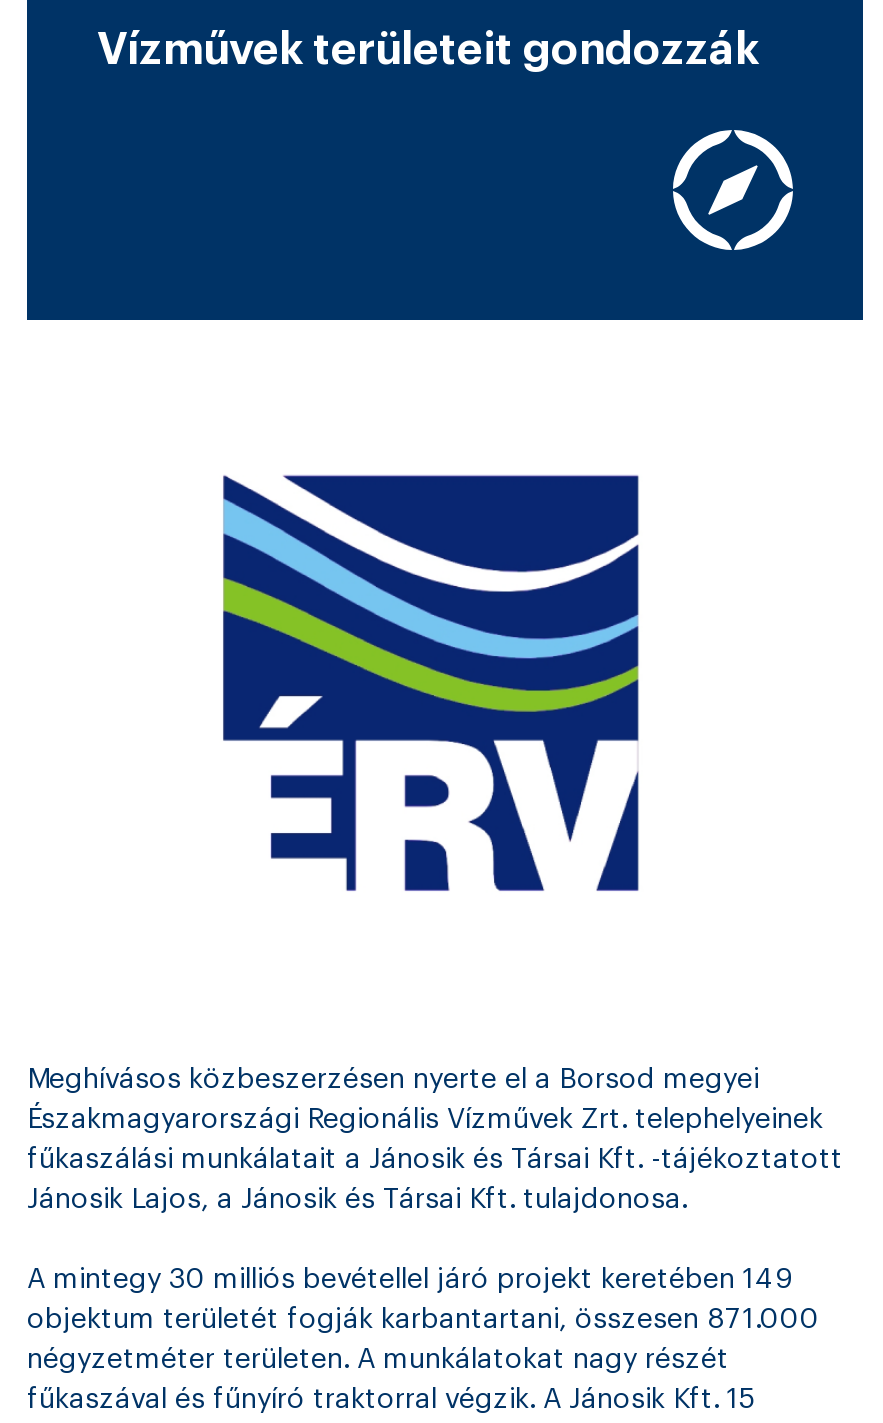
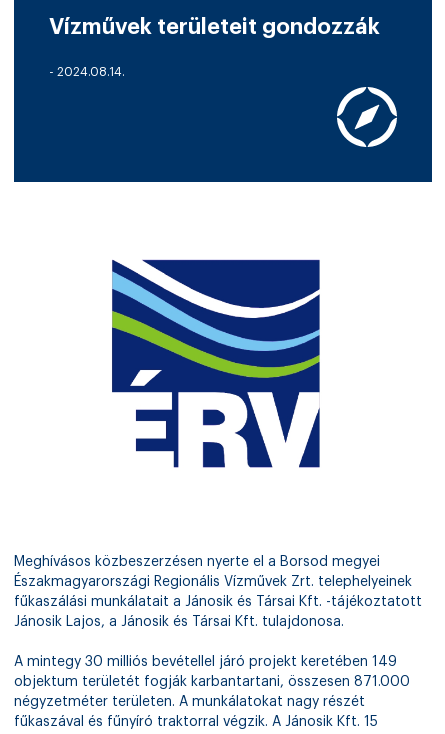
+ - 2024.08.14.
